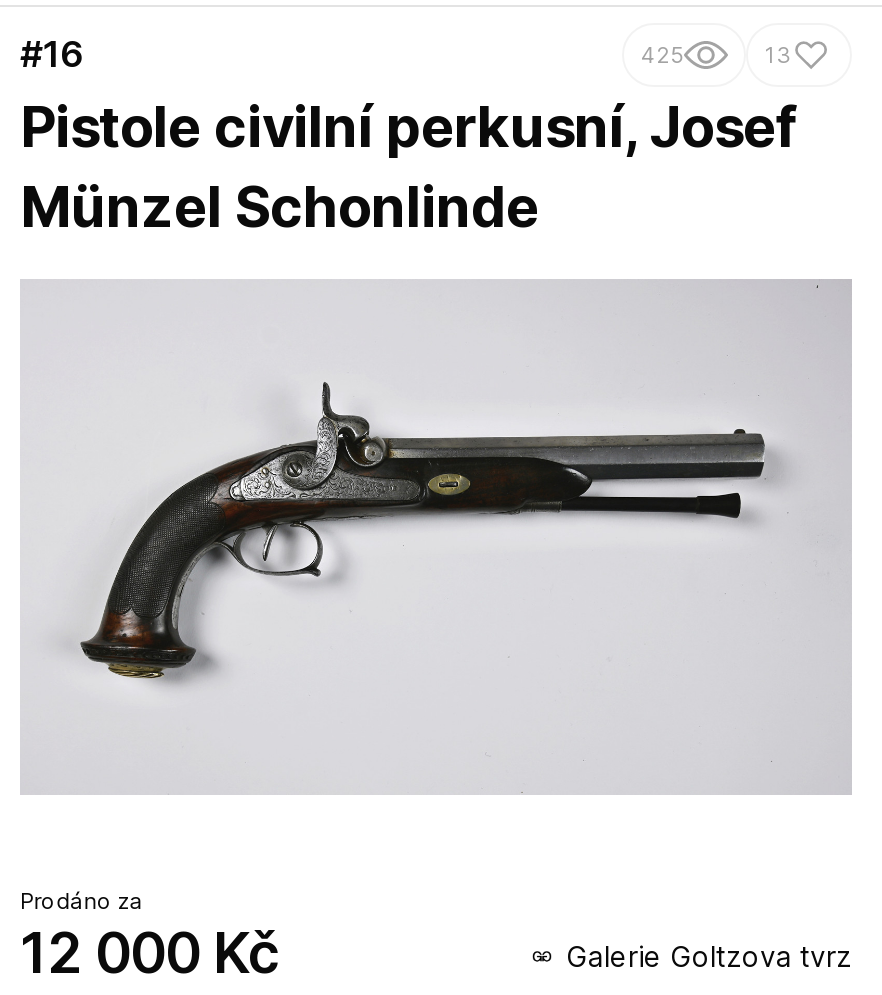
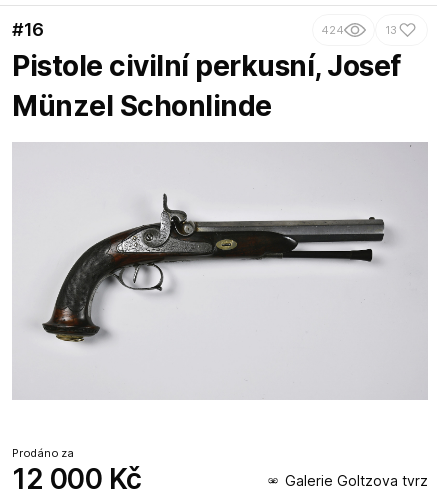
- 425
+ 424
